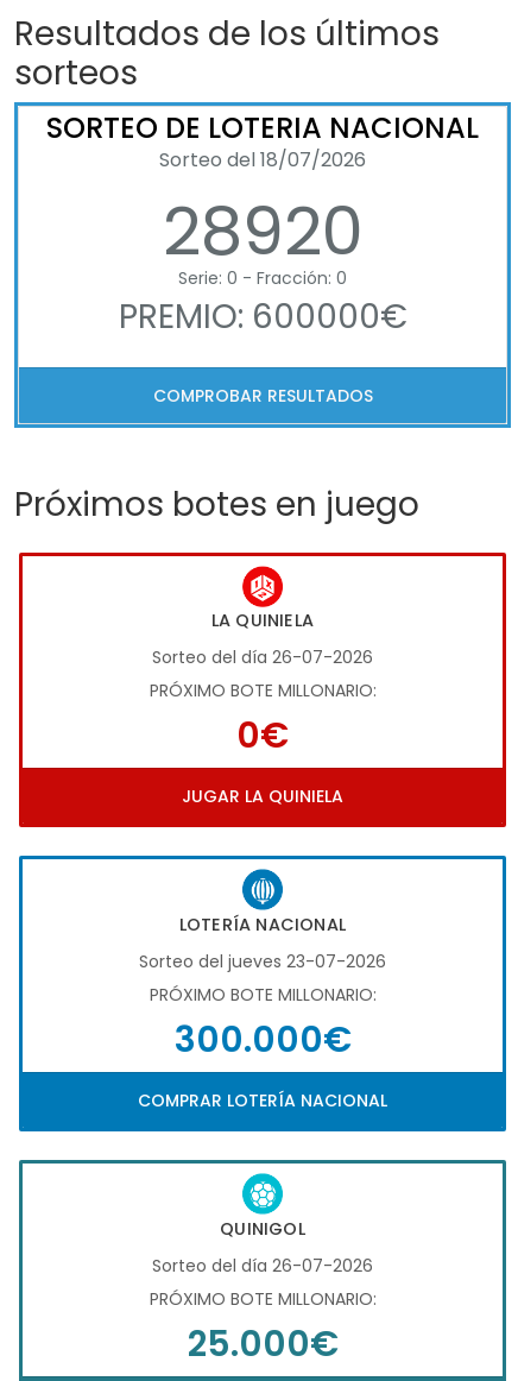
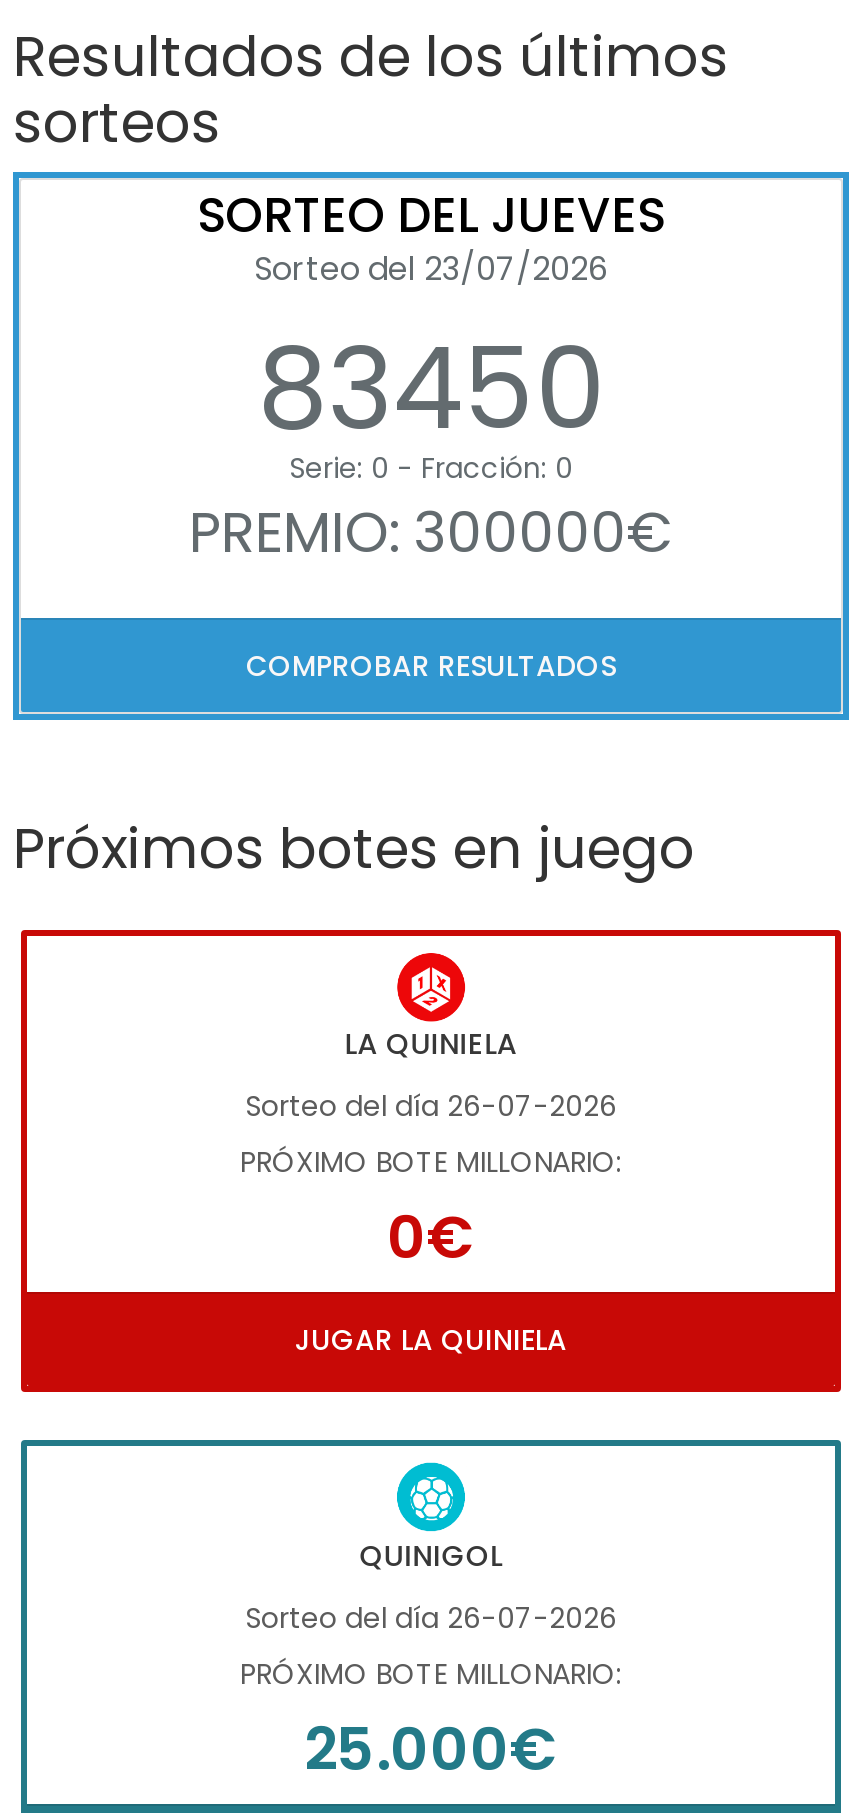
- SORTEO DE LOTERIA NACIONAL
- Sorteo del 18/07/2026
- 28920
+ SORTEO DEL JUEVES
+ Sorteo del 23/07/2026
+ 83450

- PREMIO: 600000€
+ PREMIO: 300000€

- [image]
- LOTERÍA NACIONAL
- Sorteo del jueves 23-07-2026
- PRÓXIMO BOTE MILLONARIO:
- 300.000€
- COMPRAR LOTERÍA NACIONAL
